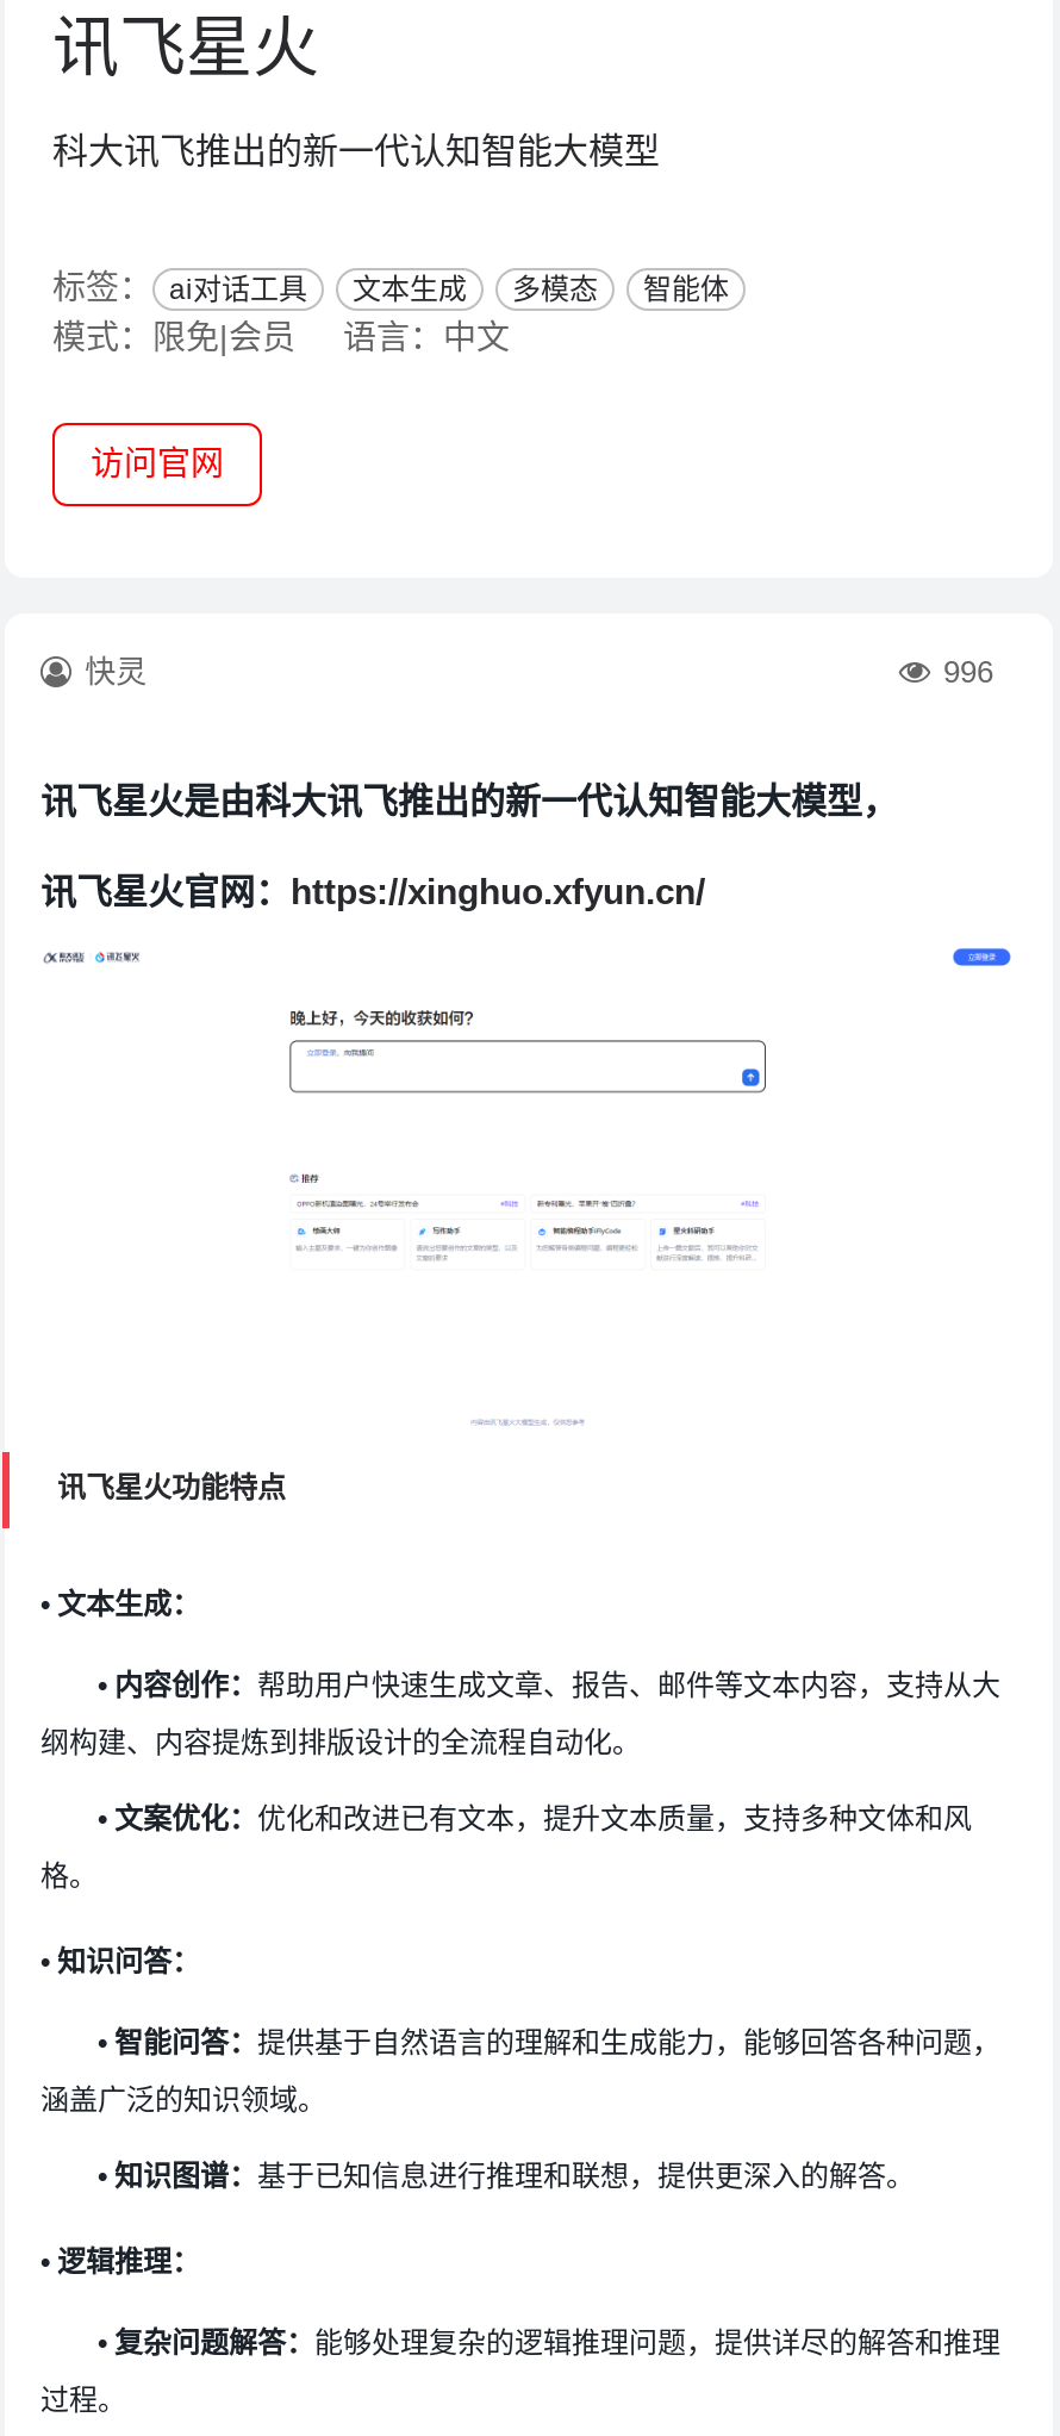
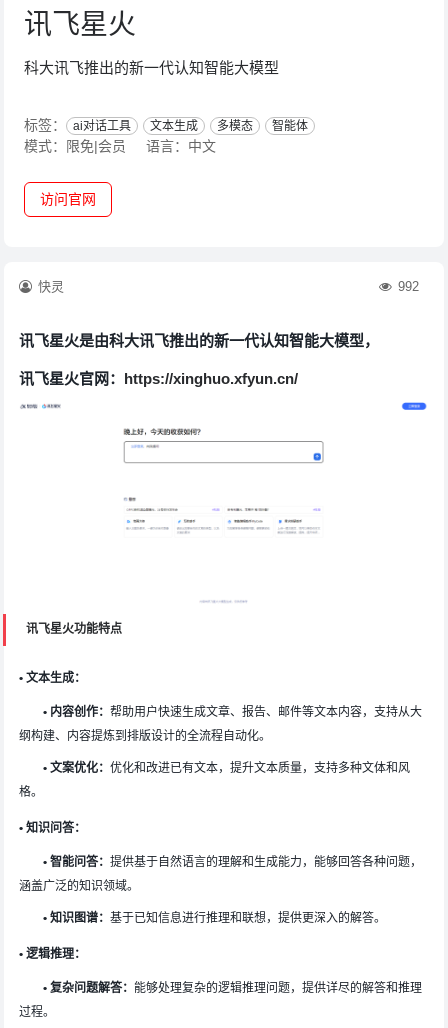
- 996
+ 992
